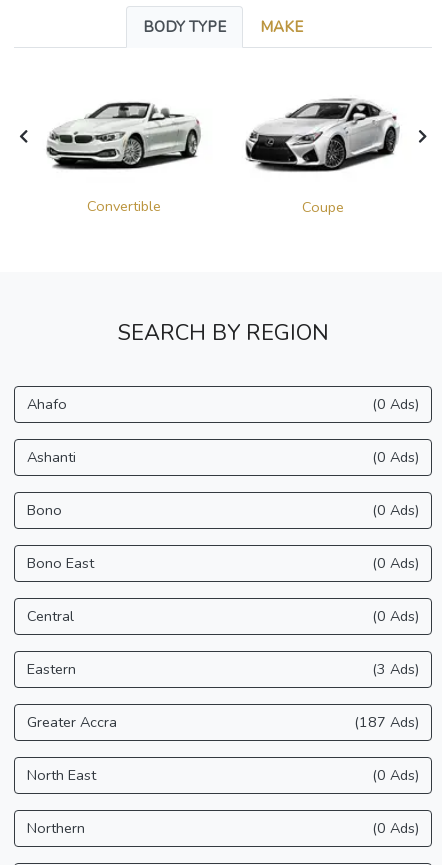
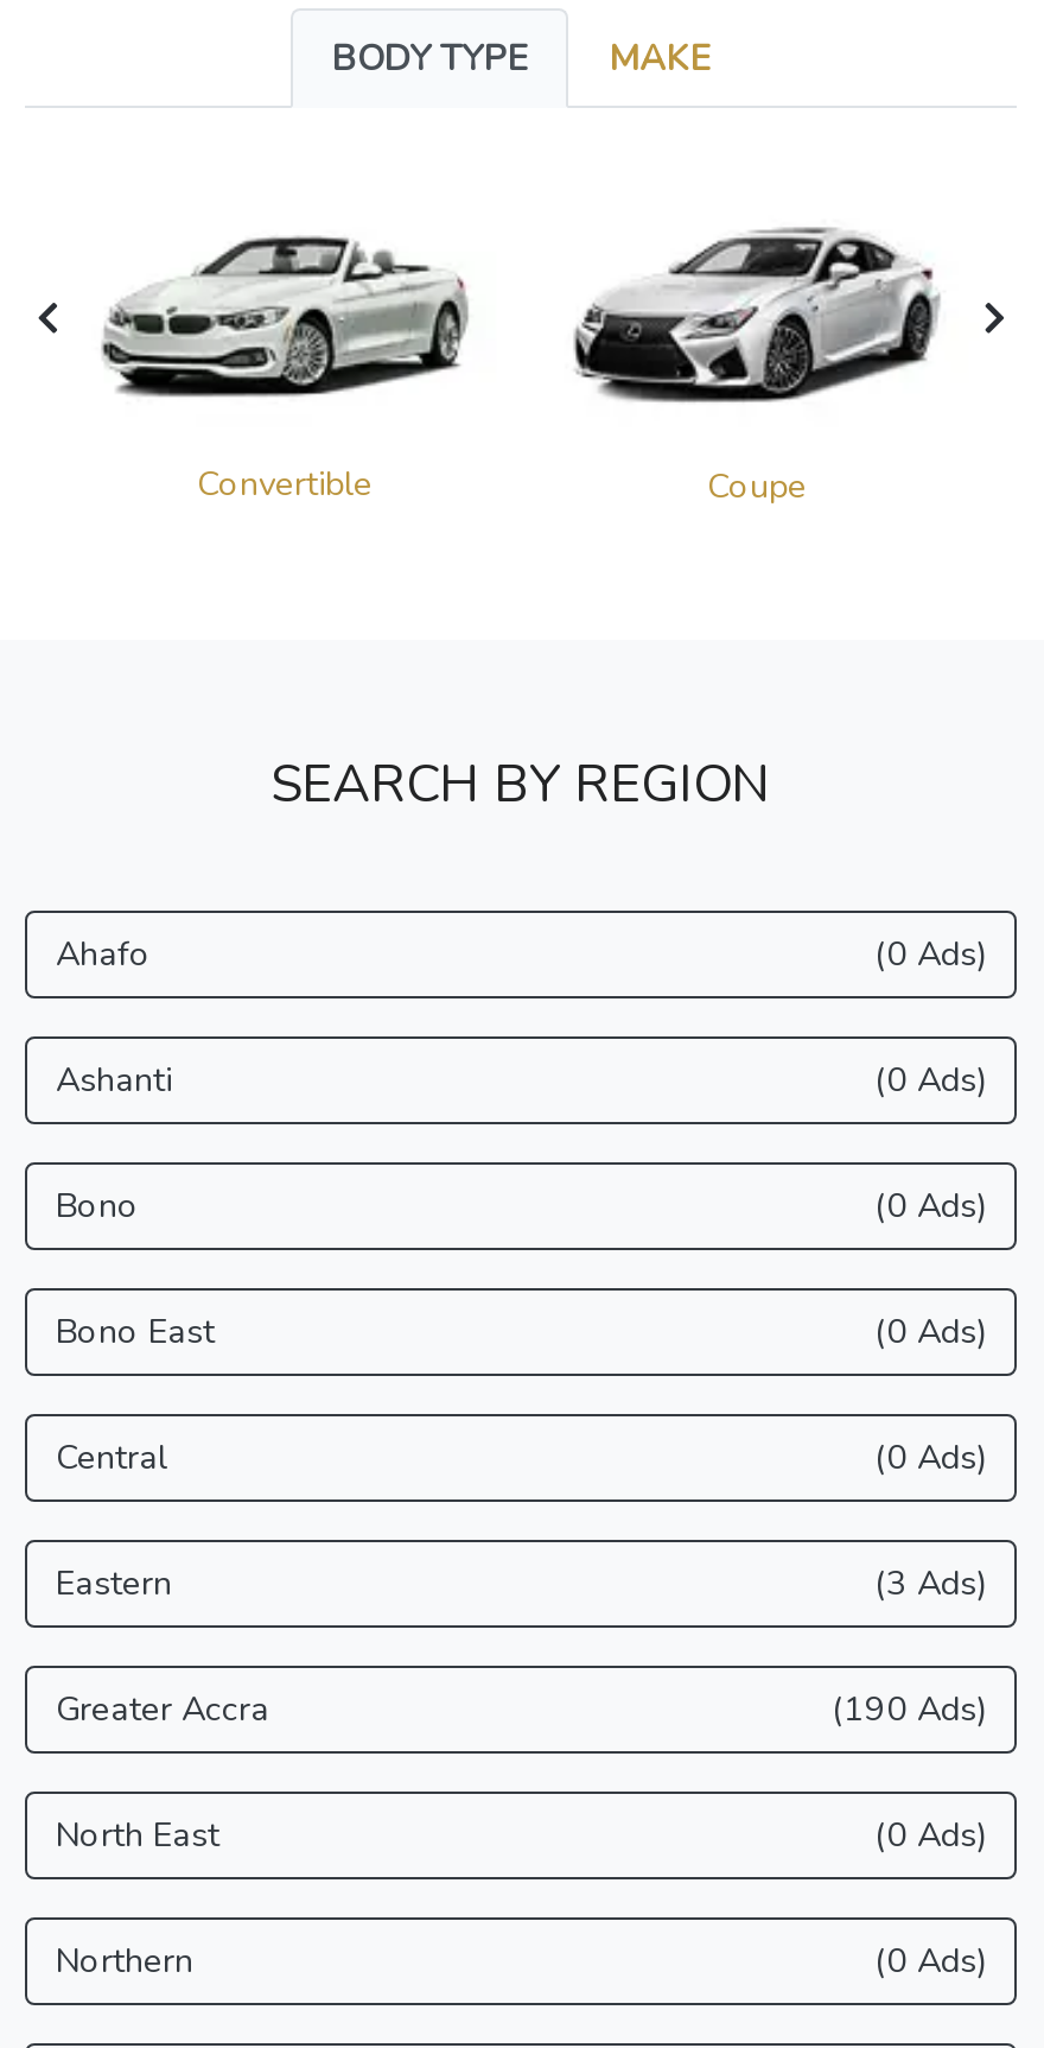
- (187 Ads)
+ (190 Ads)
